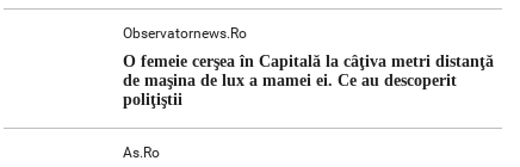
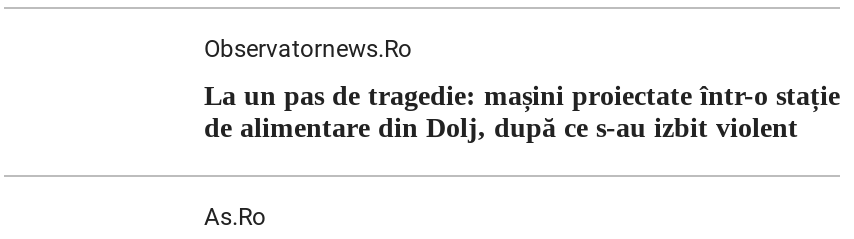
- O femeie cerşea în Capitală la câţiva metri distanţă
- de maşina de lux a mamei ei. Ce au descoperit
- poliţiştii
+ La un pas de tragedie: mașini proiectate într-o stație
+ de alimentare din Dolj, după ce s-au izbit violent
